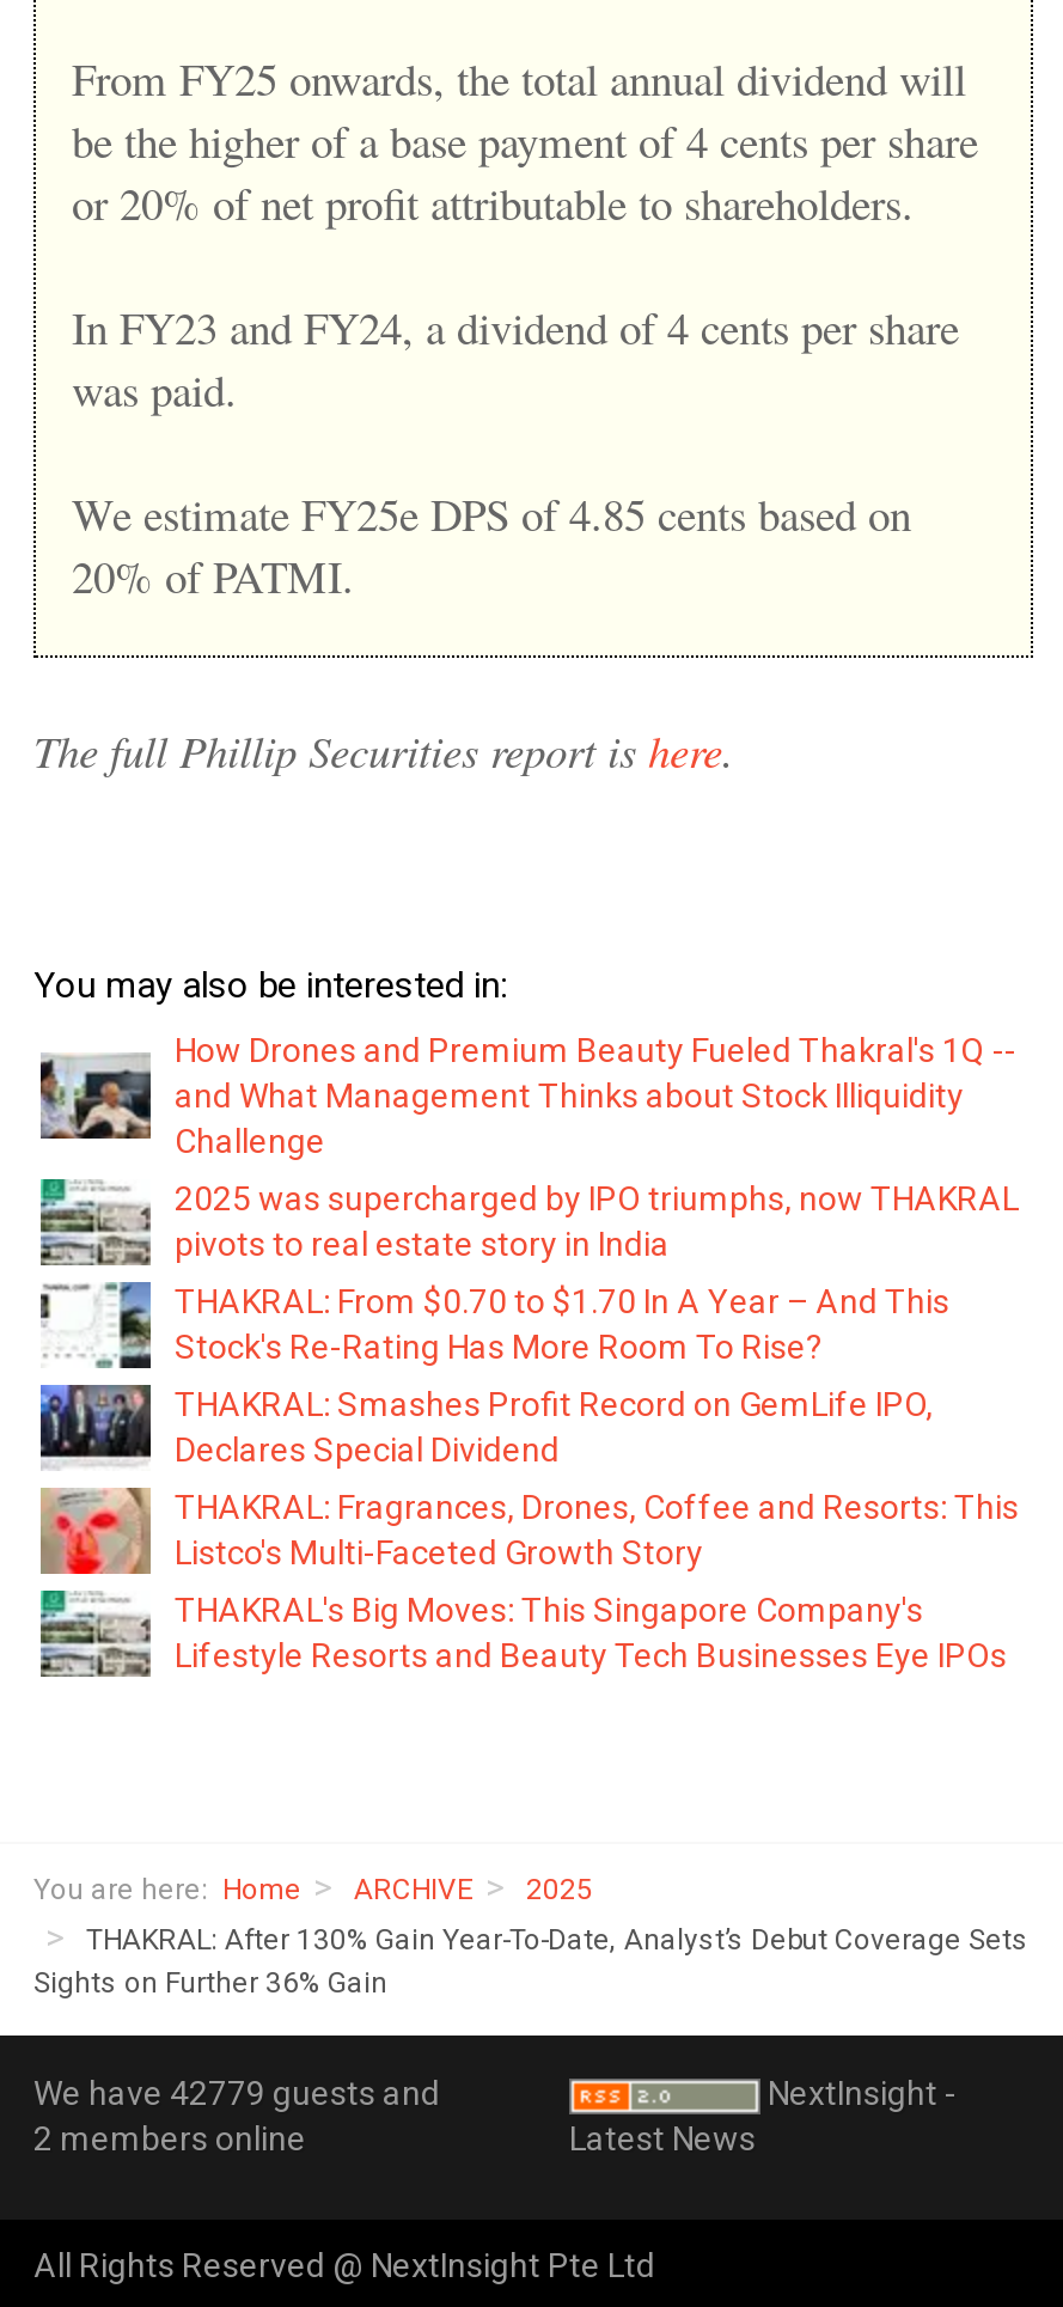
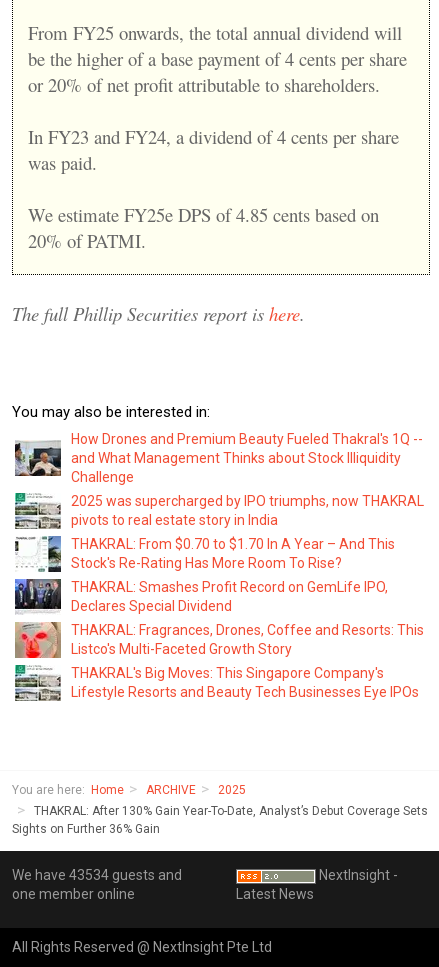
- We have 42779 guests and
+ We have 43534 guests and

- 2 members online
+ one member online
